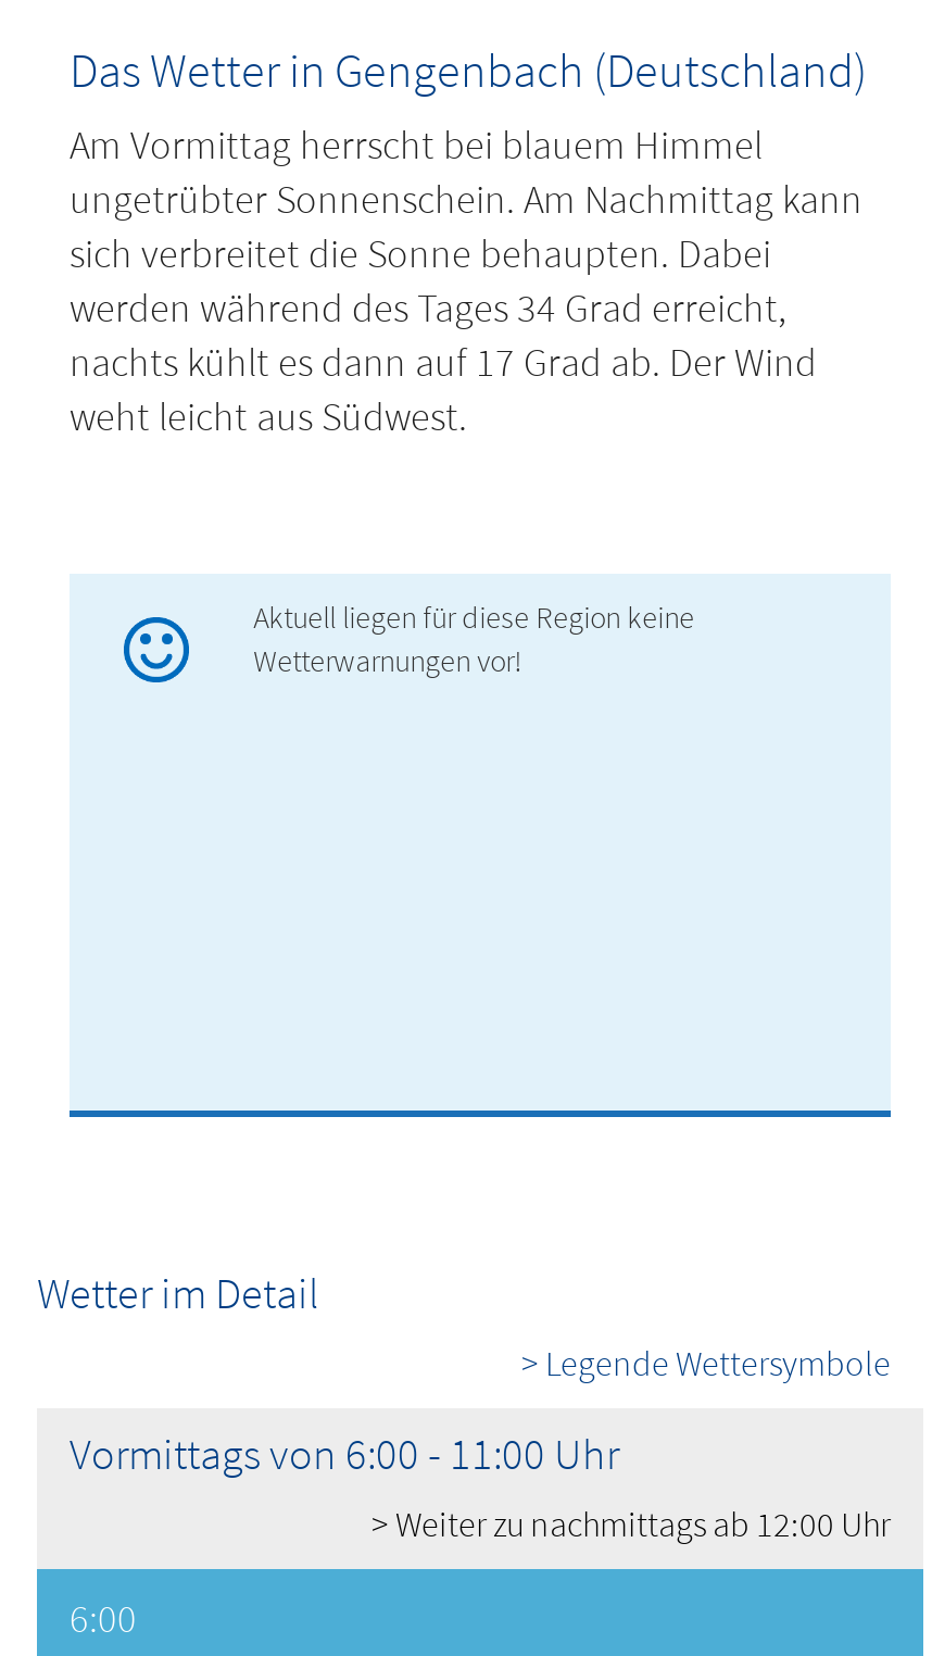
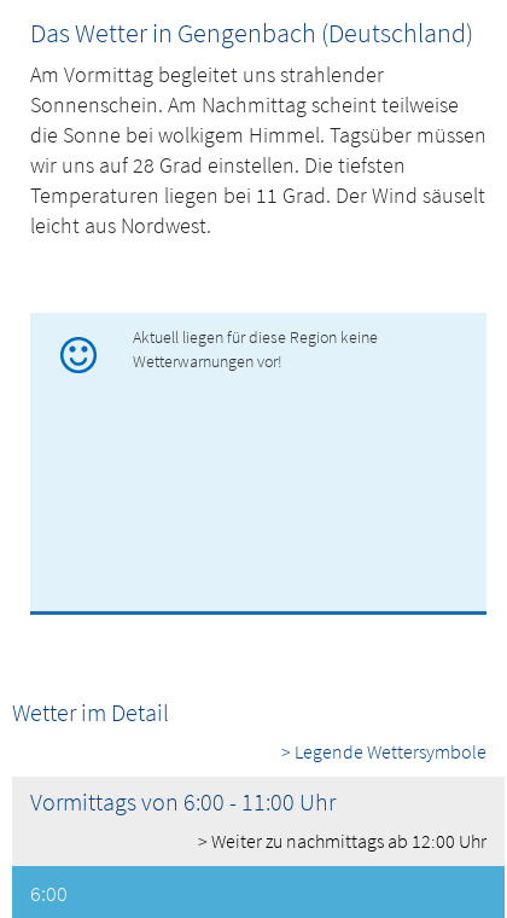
- Am Vormittag herrscht bei blauem Himmel
- ungetrübter Sonnenschein. Am Nachmittag kann
- sich verbreitet die Sonne behaupten. Dabei
- werden während des Tages 34 Grad erreicht,
- nachts kühlt es dann auf 17 Grad ab. Der Wind
- weht leicht aus Südwest.
+ Am Vormittag begleitet uns strahlender
+ Sonnenschein. Am Nachmittag scheint teilweise
+ die Sonne bei wolkigem Himmel. Tagsüber müssen
+ wir uns auf 28 Grad einstellen. Die tiefsten
+ Temperaturen liegen bei 11 Grad. Der Wind säuselt
+ leicht aus Nordwest.
